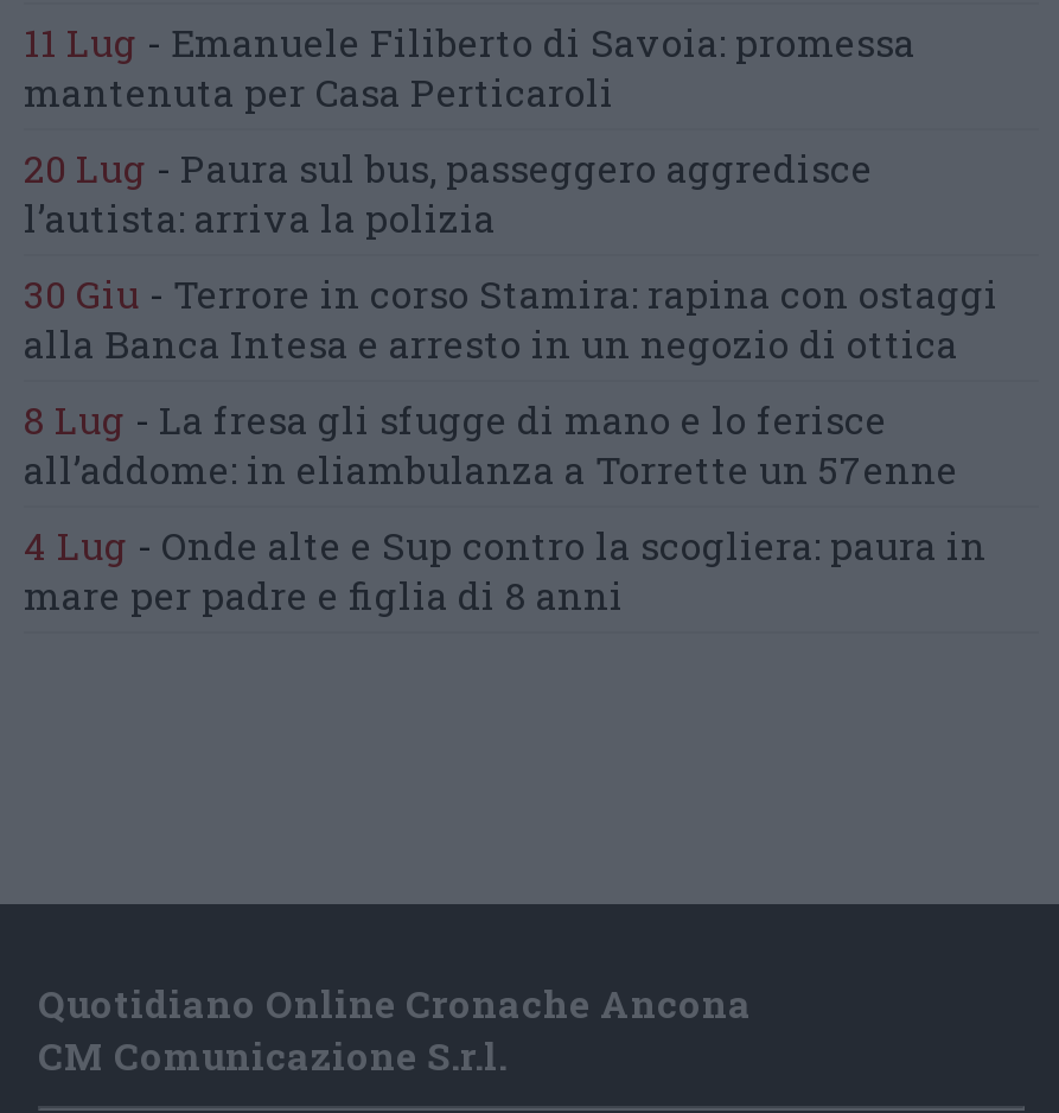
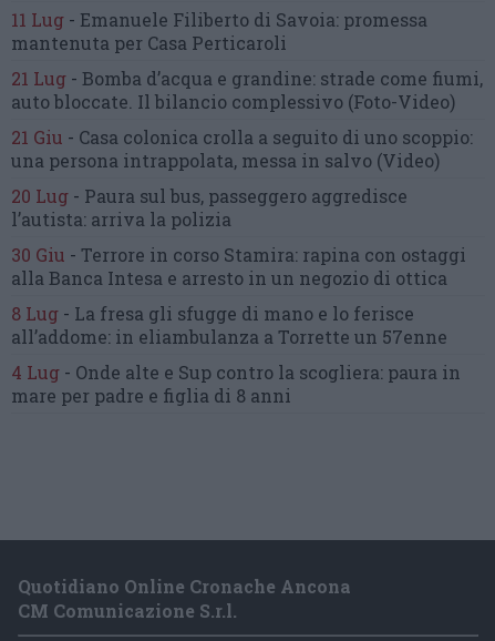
+ 21 Lug - Bomba d’acqua e grandine: strade come fiumi,
+ auto bloccate. Il bilancio complessivo (Foto-Video)
+ 21 Giu - Casa colonica crolla a seguito di uno scoppio:
+ una persona intrappolata, messa in salvo (Video)
